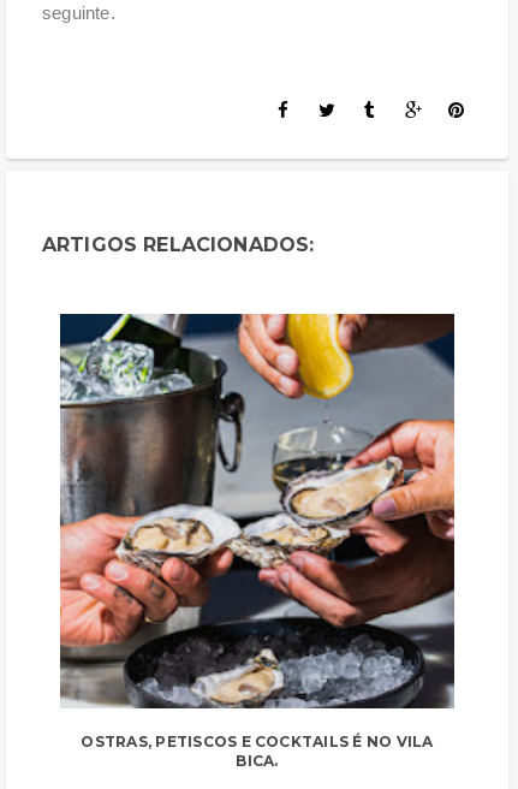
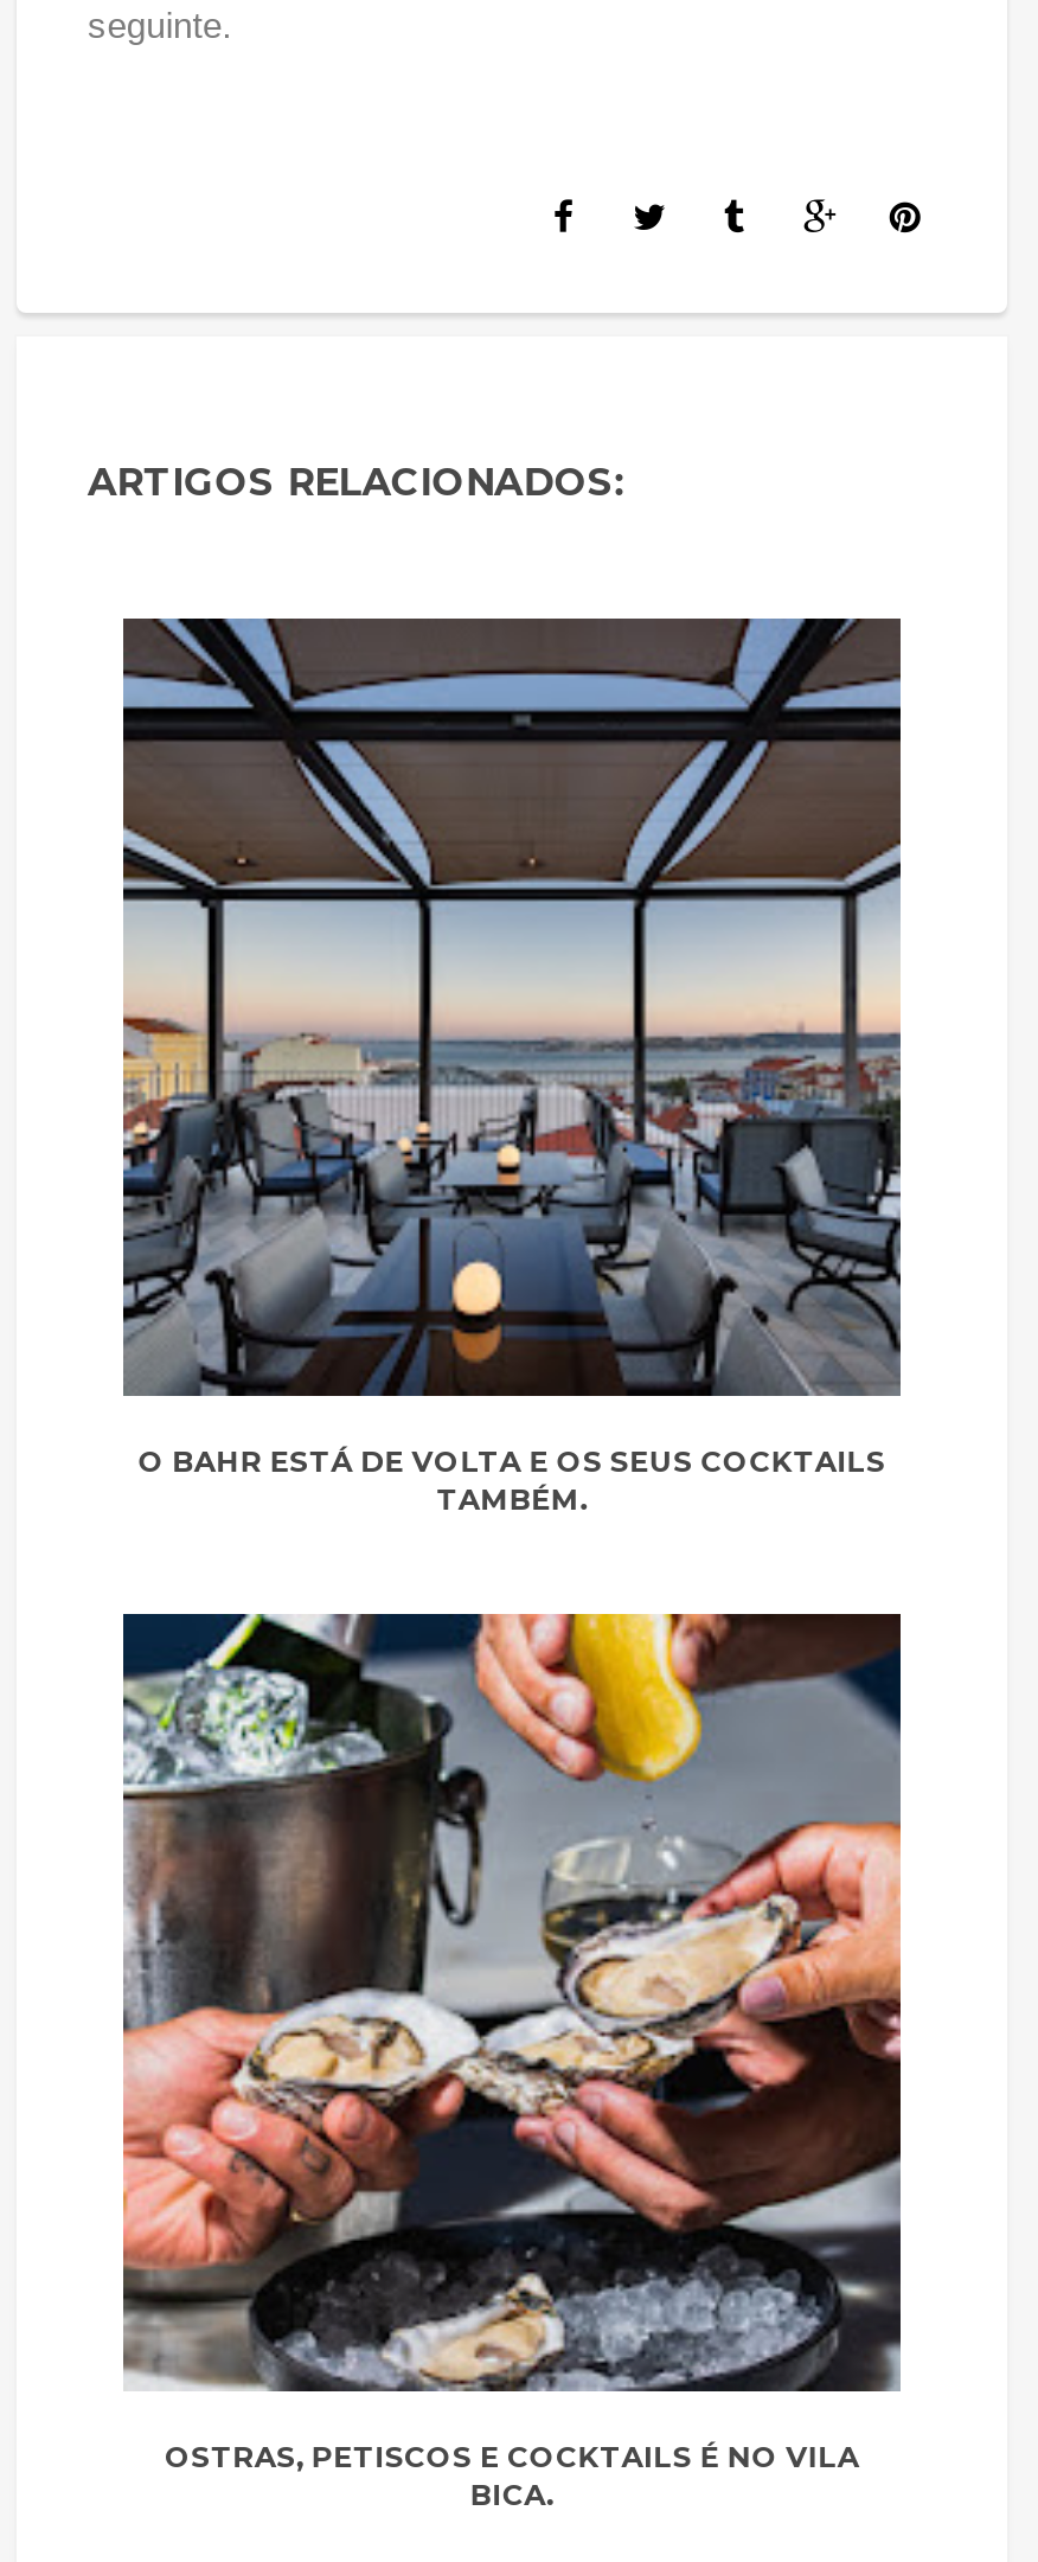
+ [image]
+ O BAHR ESTÁ DE VOLTA E OS SEUS COCKTAILS
+ TAMBÉM.
